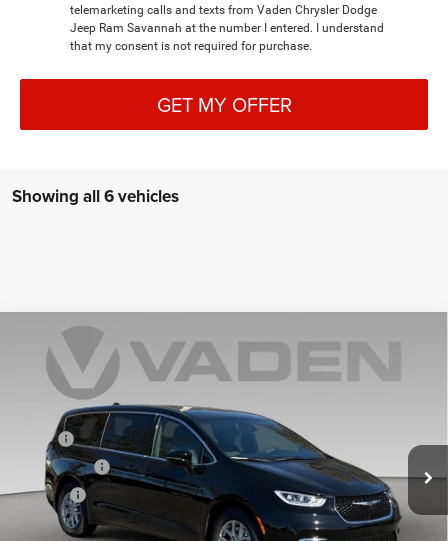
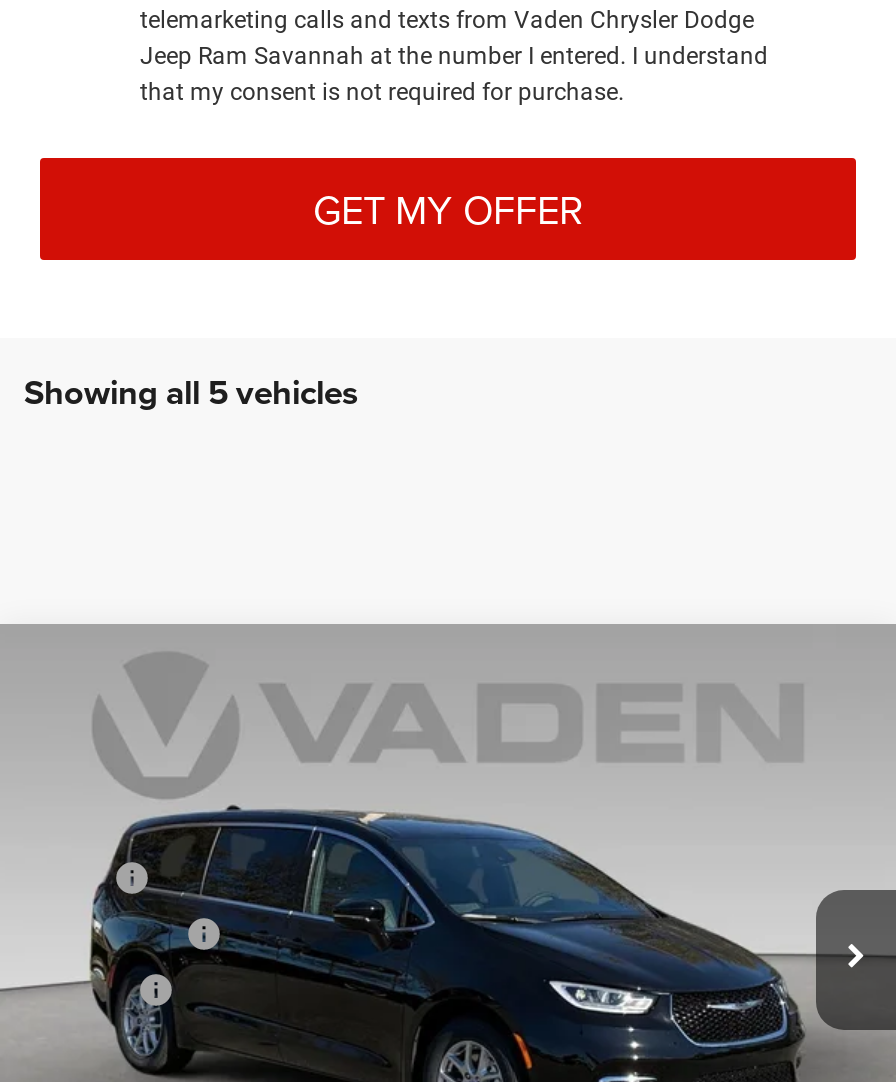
- Showing all 6 vehicles
+ Showing all 5 vehicles
